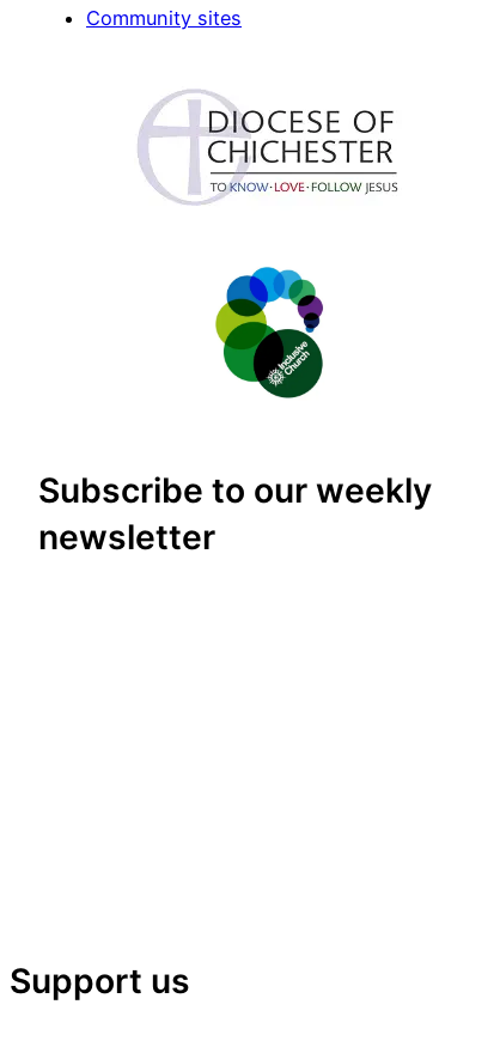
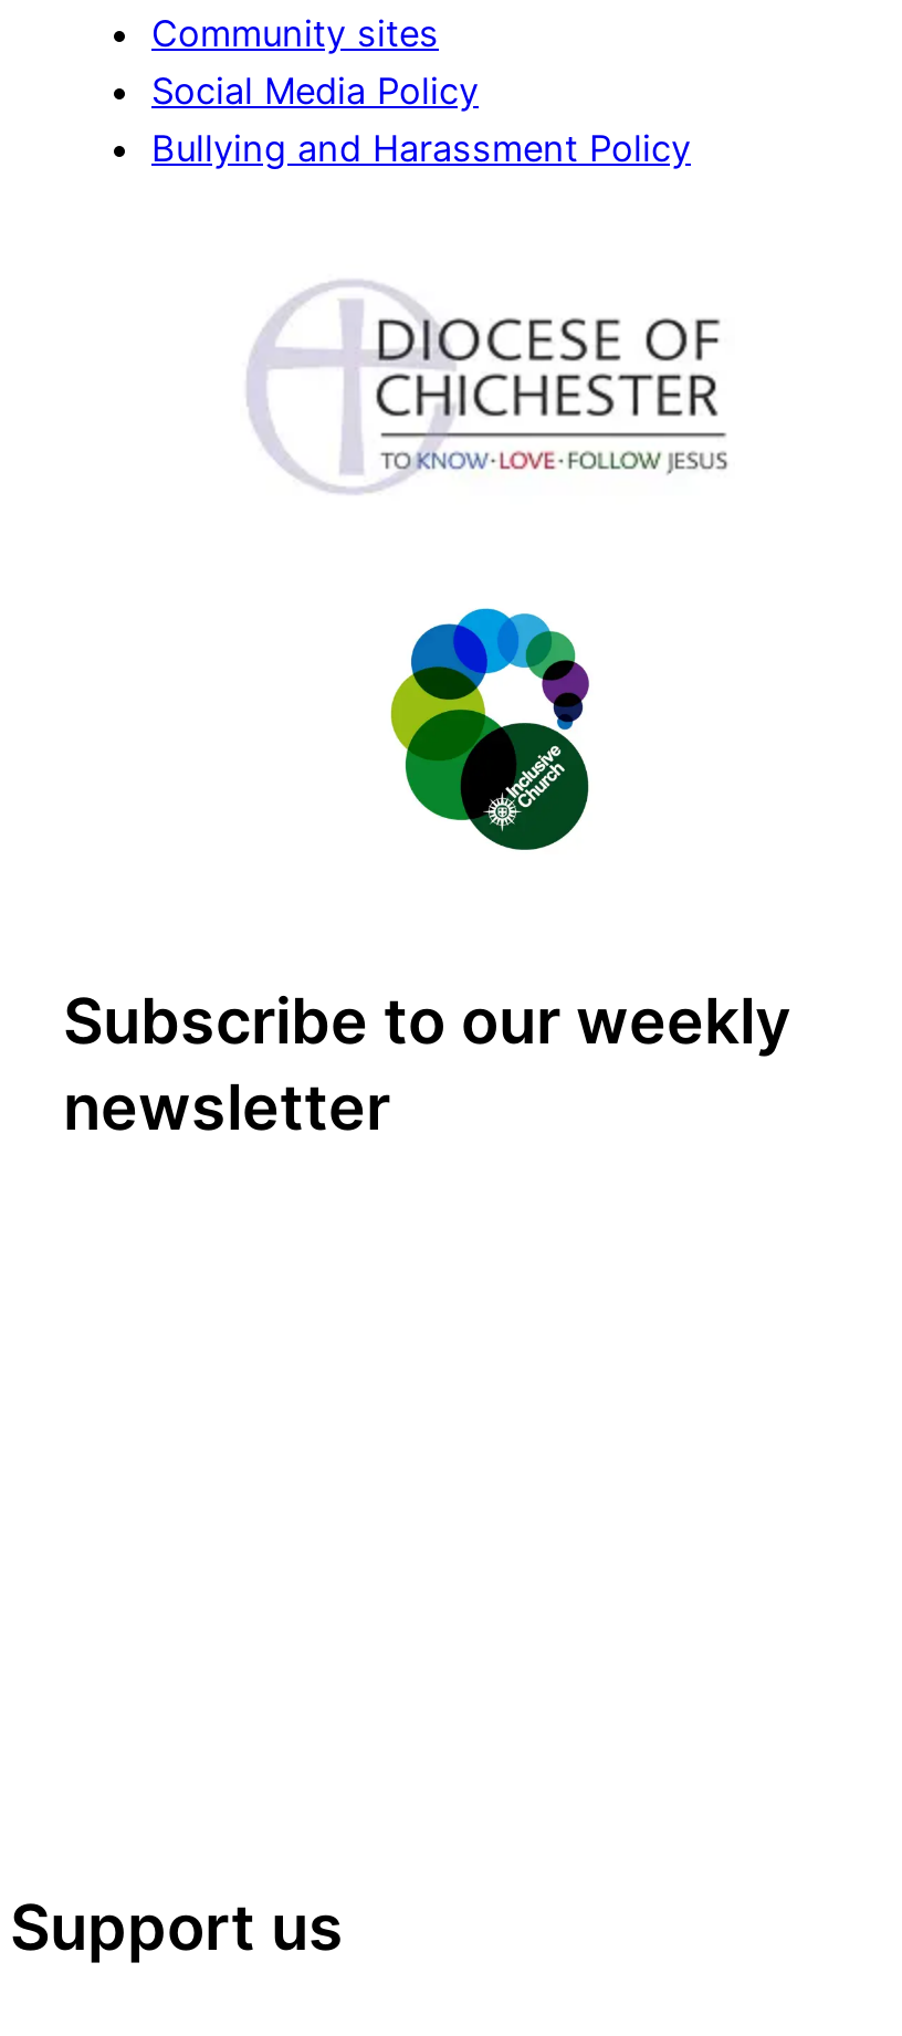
+ Social Media Policy
+ Bullying and Harassment Policy
